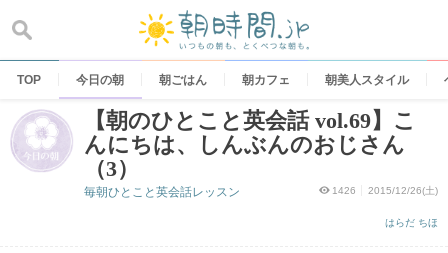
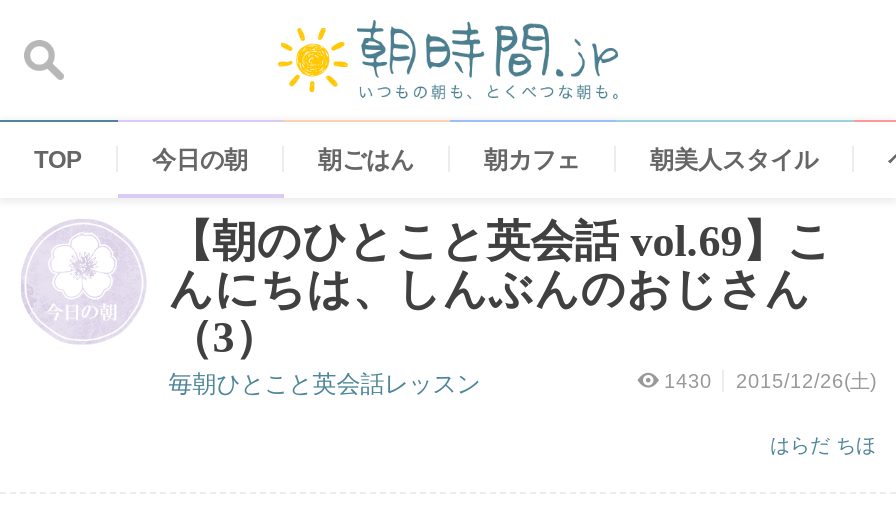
- 1426 2015/12/26(土)
+ 1430 2015/12/26(土)
